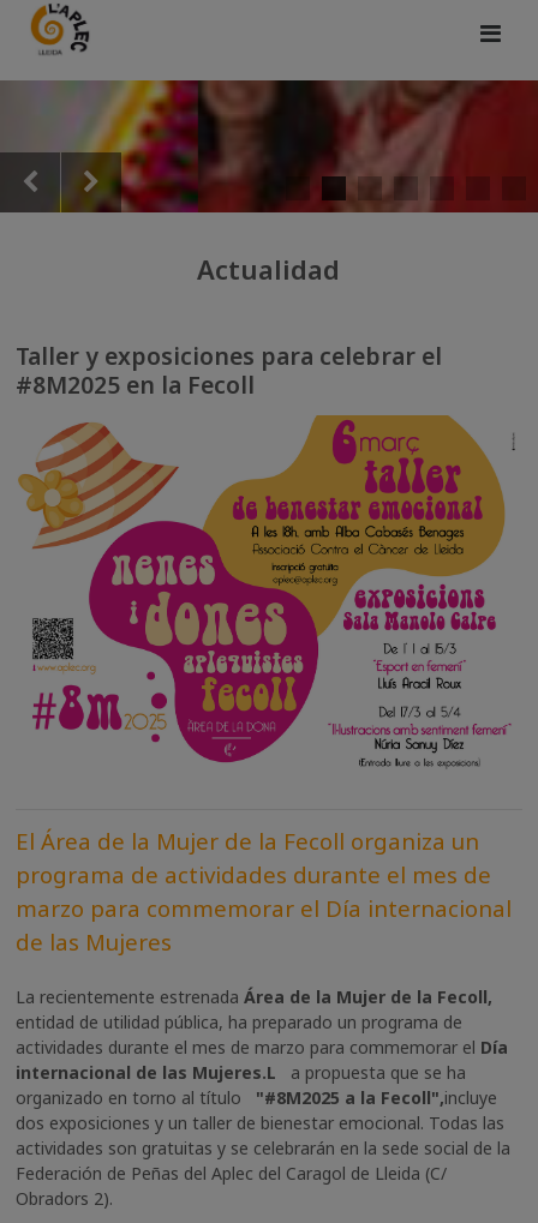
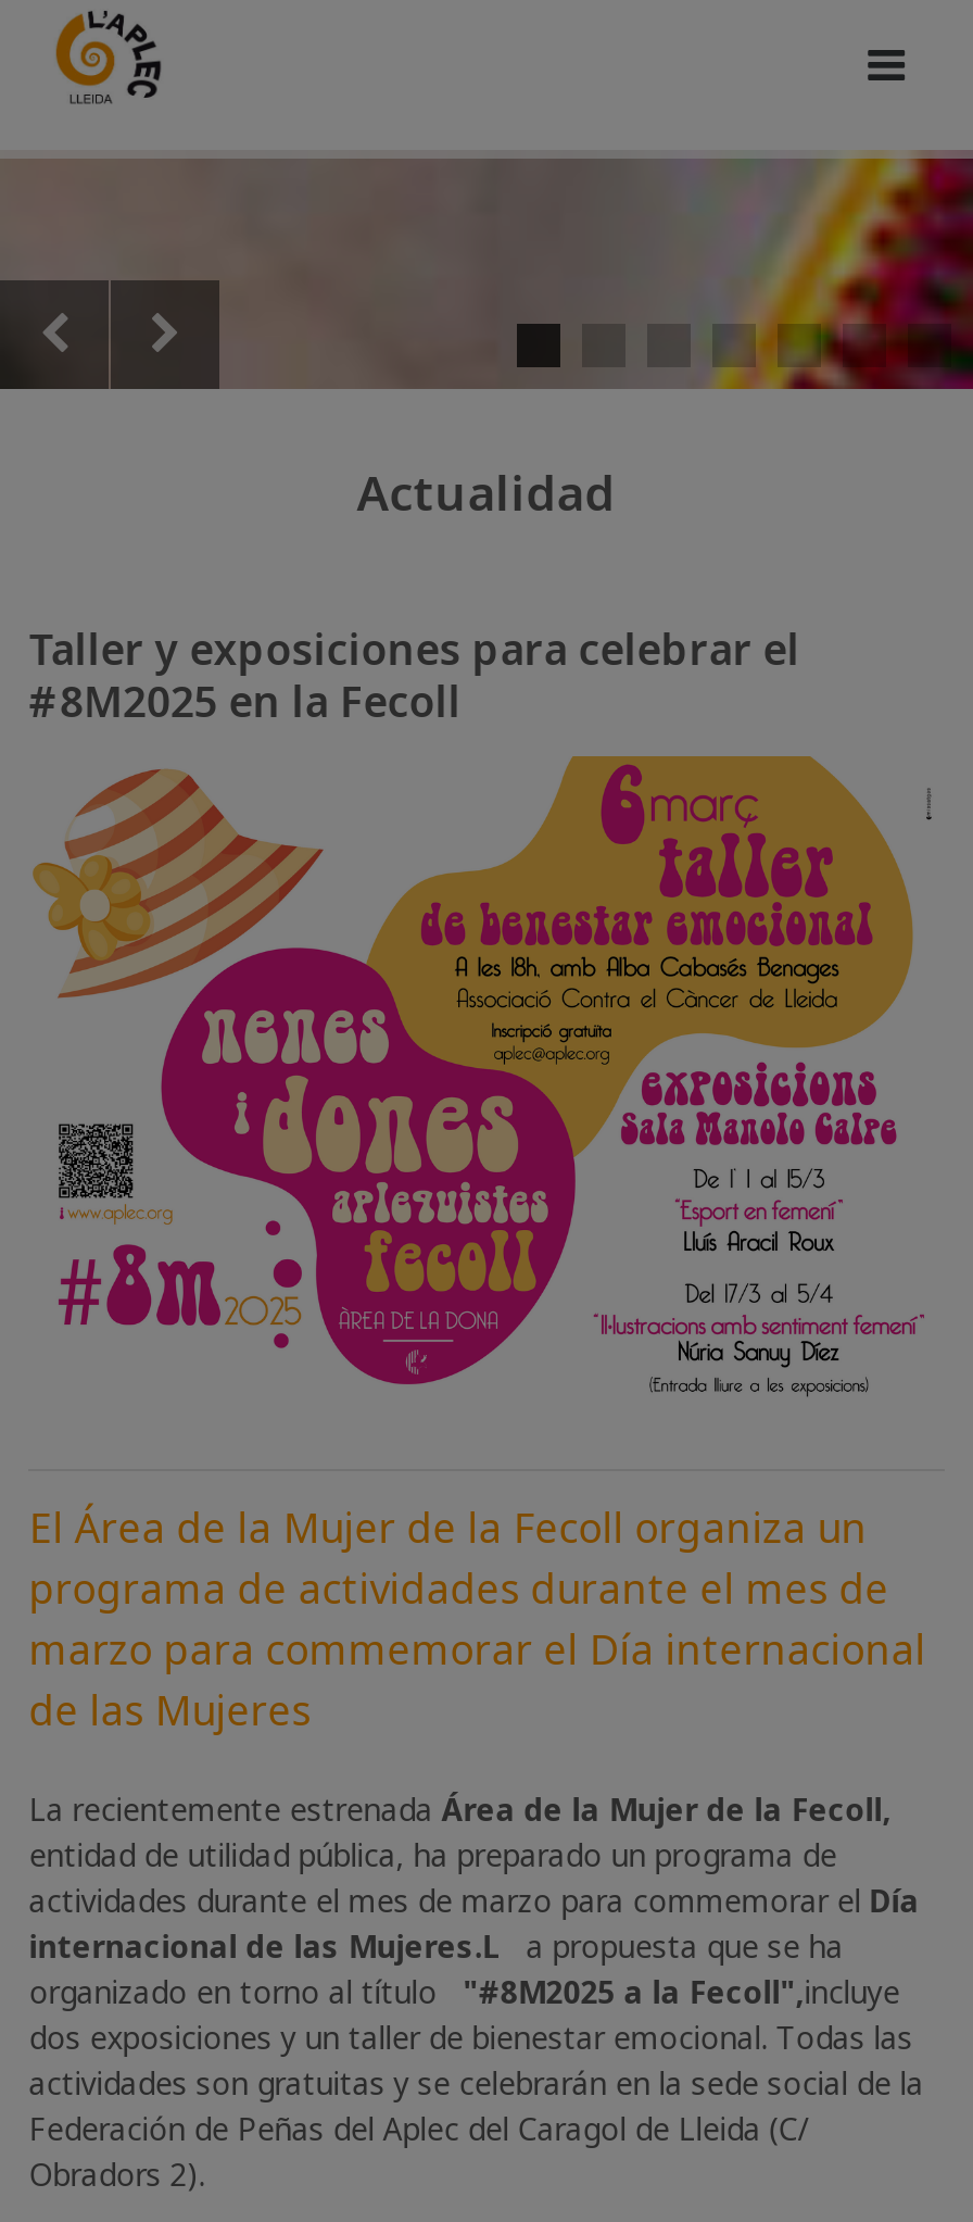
- [image]
+ [image]
